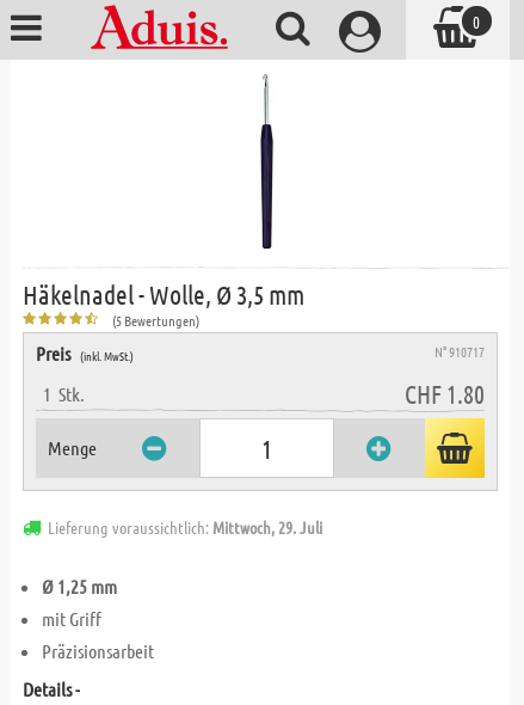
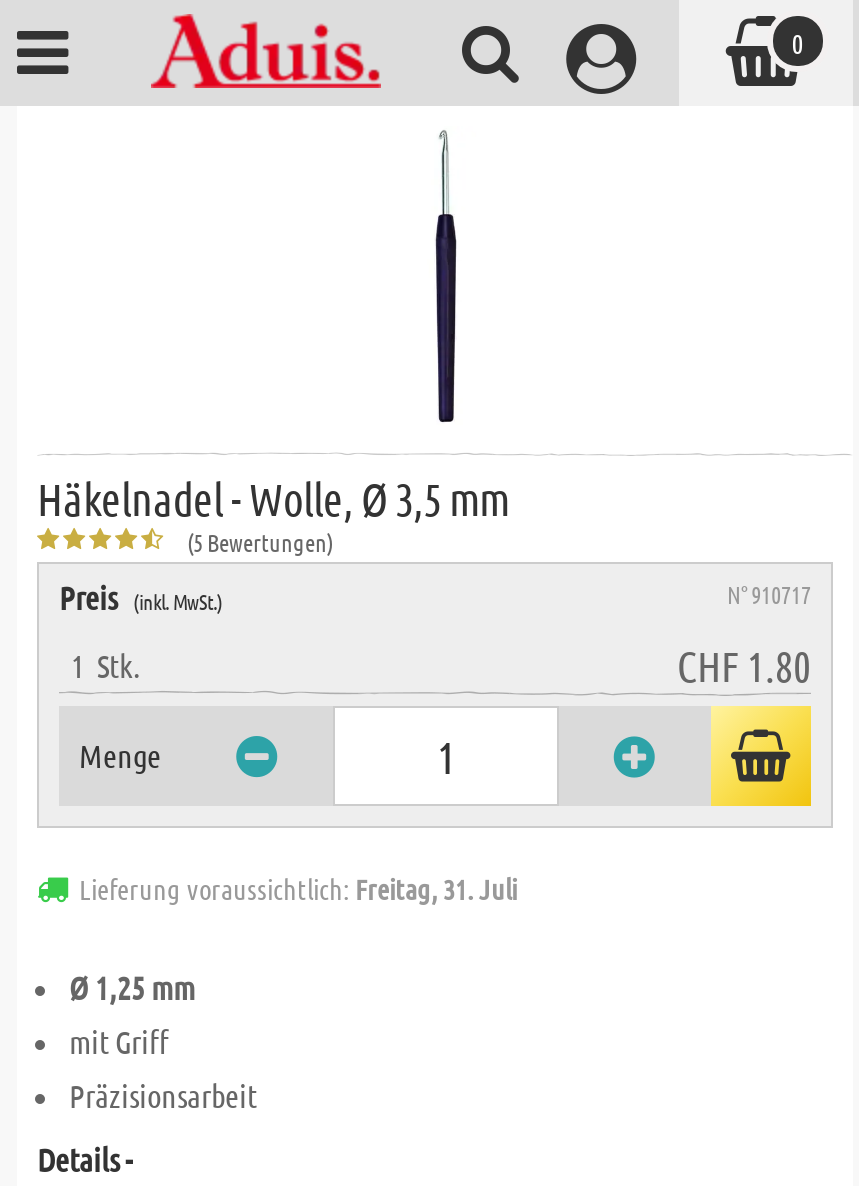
- Lieferung voraussichtlich: Mittwoch, 29. Juli
+ Lieferung voraussichtlich: Freitag, 31. Juli
